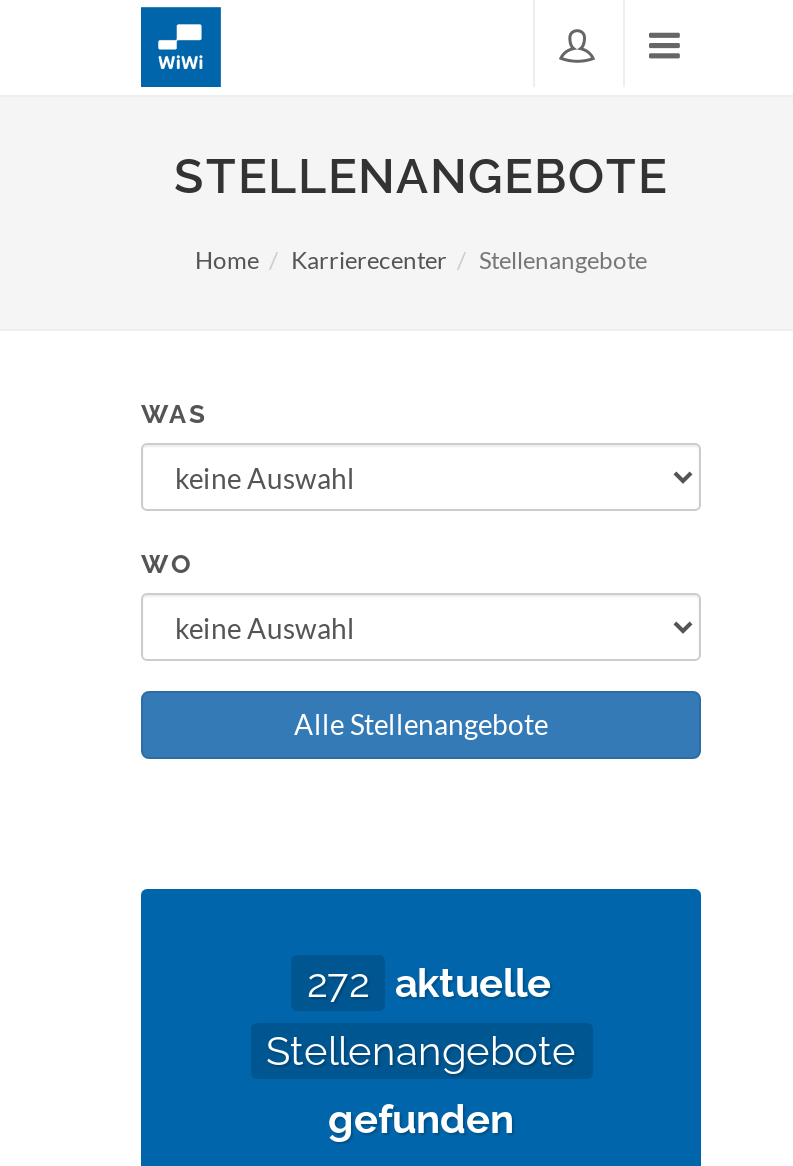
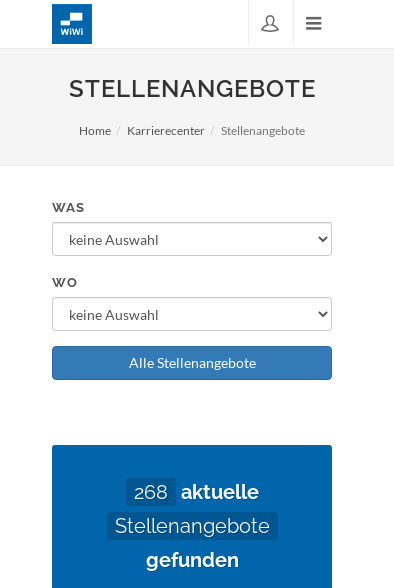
- 272 aktuelle
+ 268 aktuelle
